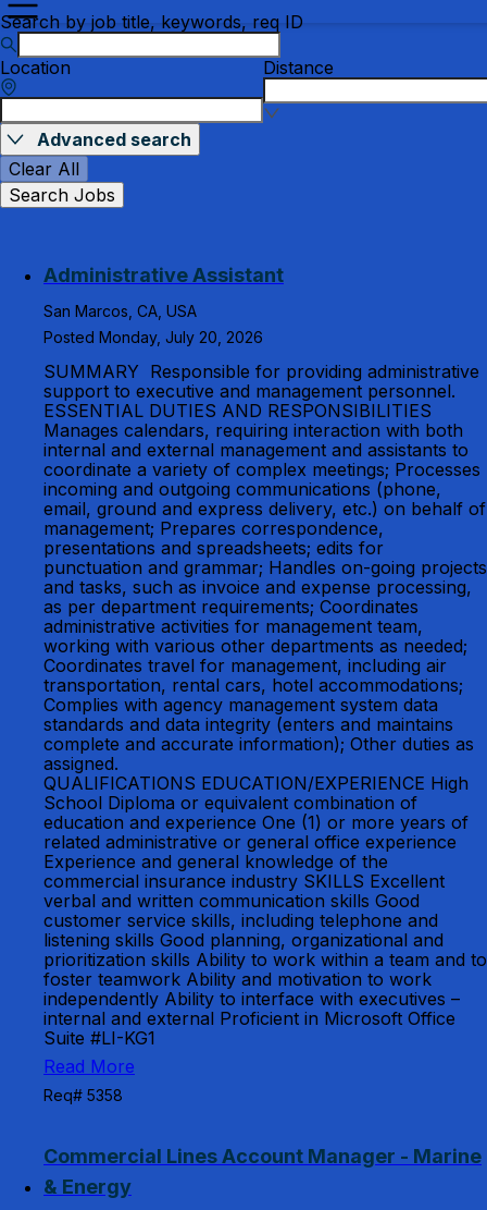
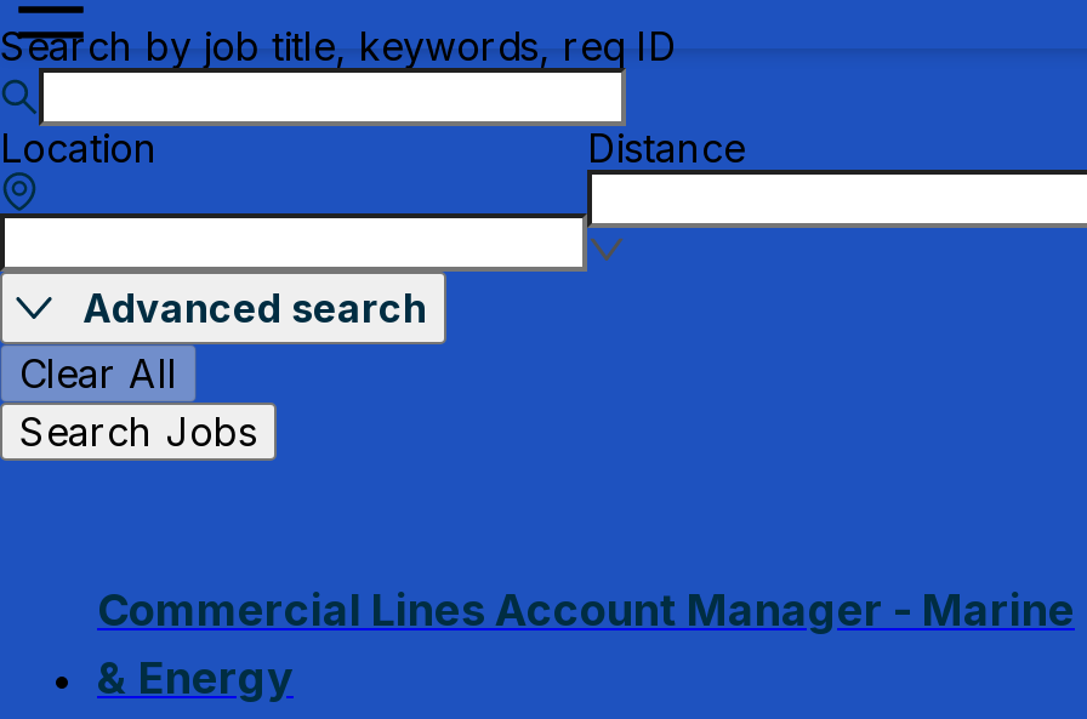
- Administrative Assistant
- San Marcos, CA, USA
- Posted Monday, July 20, 2026
- SUMMARY Responsible for providing administrative
- support to executive and management personnel.
- ESSENTIAL DUTIES AND RESPONSIBILITIES
- Manages calendars, requiring interaction with both
- internal and external management and assistants to
- coordinate a variety of complex meetings; Processes
- incoming and outgoing communications (phone,
- email, ground and express delivery, etc.) on behalf of
- management; Prepares correspondence,
- presentations and spreadsheets; edits for
- punctuation and grammar; Handles on-going projects
- and tasks, such as invoice and expense processing,
- as per department requirements; Coordinates
- administrative activities for management team,
- working with various other departments as needed;
- Coordinates travel for management, including air
- transportation, rental cars, hotel accommodations;
- Complies with agency management system data
- standards and data integrity (enters and maintains
- complete and accurate information); Other duties as
- assigned.
- QUALIFICATIONS EDUCATION/EXPERIENCE High
- School Diploma or equivalent combination of
- education and experience One (1) or more years of
- related administrative or general office experience
- Experience and general knowledge of the
- commercial insurance industry SKILLS Excellent
- verbal and written communication skills Good
- customer service skills, including telephone and
- listening skills Good planning, organizational and
- prioritization skills Ability to work within a team and to
- foster teamwork Ability and motivation to work
- independently Ability to interface with executives –
- internal and external Proficient in Microsoft Office
- Suite #LI-KG1
- Read More
- Req# 5358
